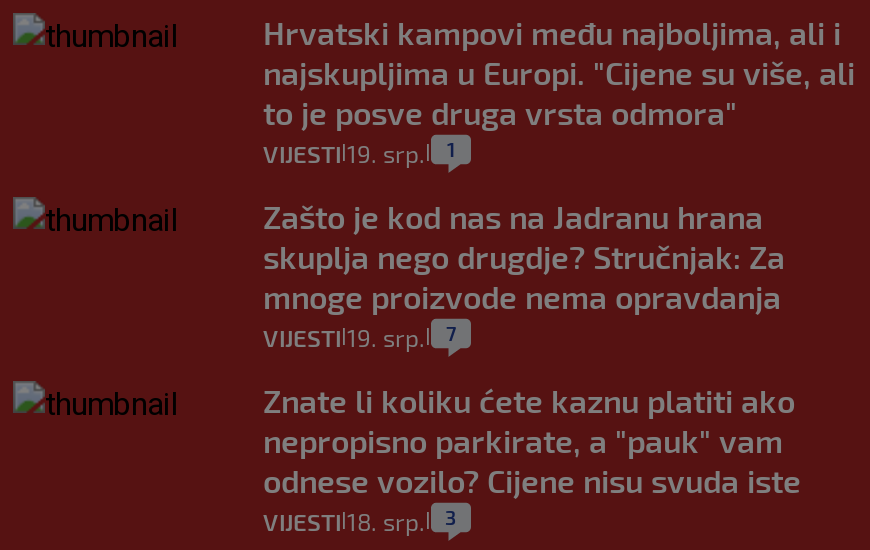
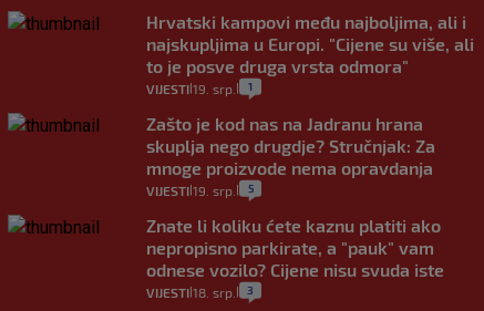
- 7
+ 5
